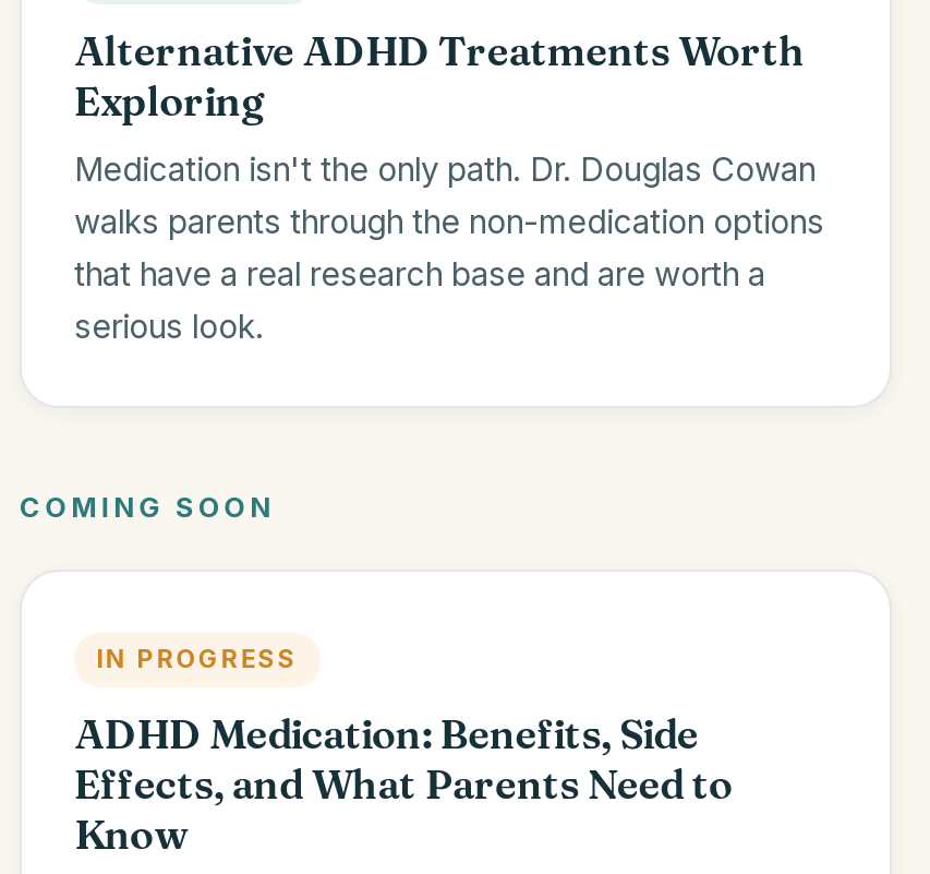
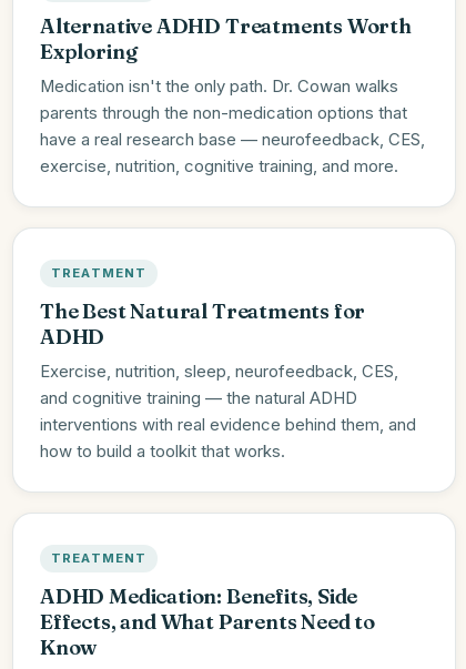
- Medication isn't the only path. Dr. Douglas Cowan
- walks parents through the non-medication options
- that have a real research base and are worth a
- serious look.
+ Medication isn't the only path. Dr. Cowan walks
+ parents through the non-medication options that
+ have a real research base — neurofeedback, CES,
+ exercise, nutrition, cognitive training, and more.

- COMING SOON
+ TREATMENT
+ The Best Natural Treatments for
+ ADHD
+ Exercise, nutrition, sleep, neurofeedback, CES,
+ and cognitive training — the natural ADHD
+ interventions with real evidence behind them, and
+ how to build a toolkit that works.

- IN PROGRESS
+ TREATMENT
